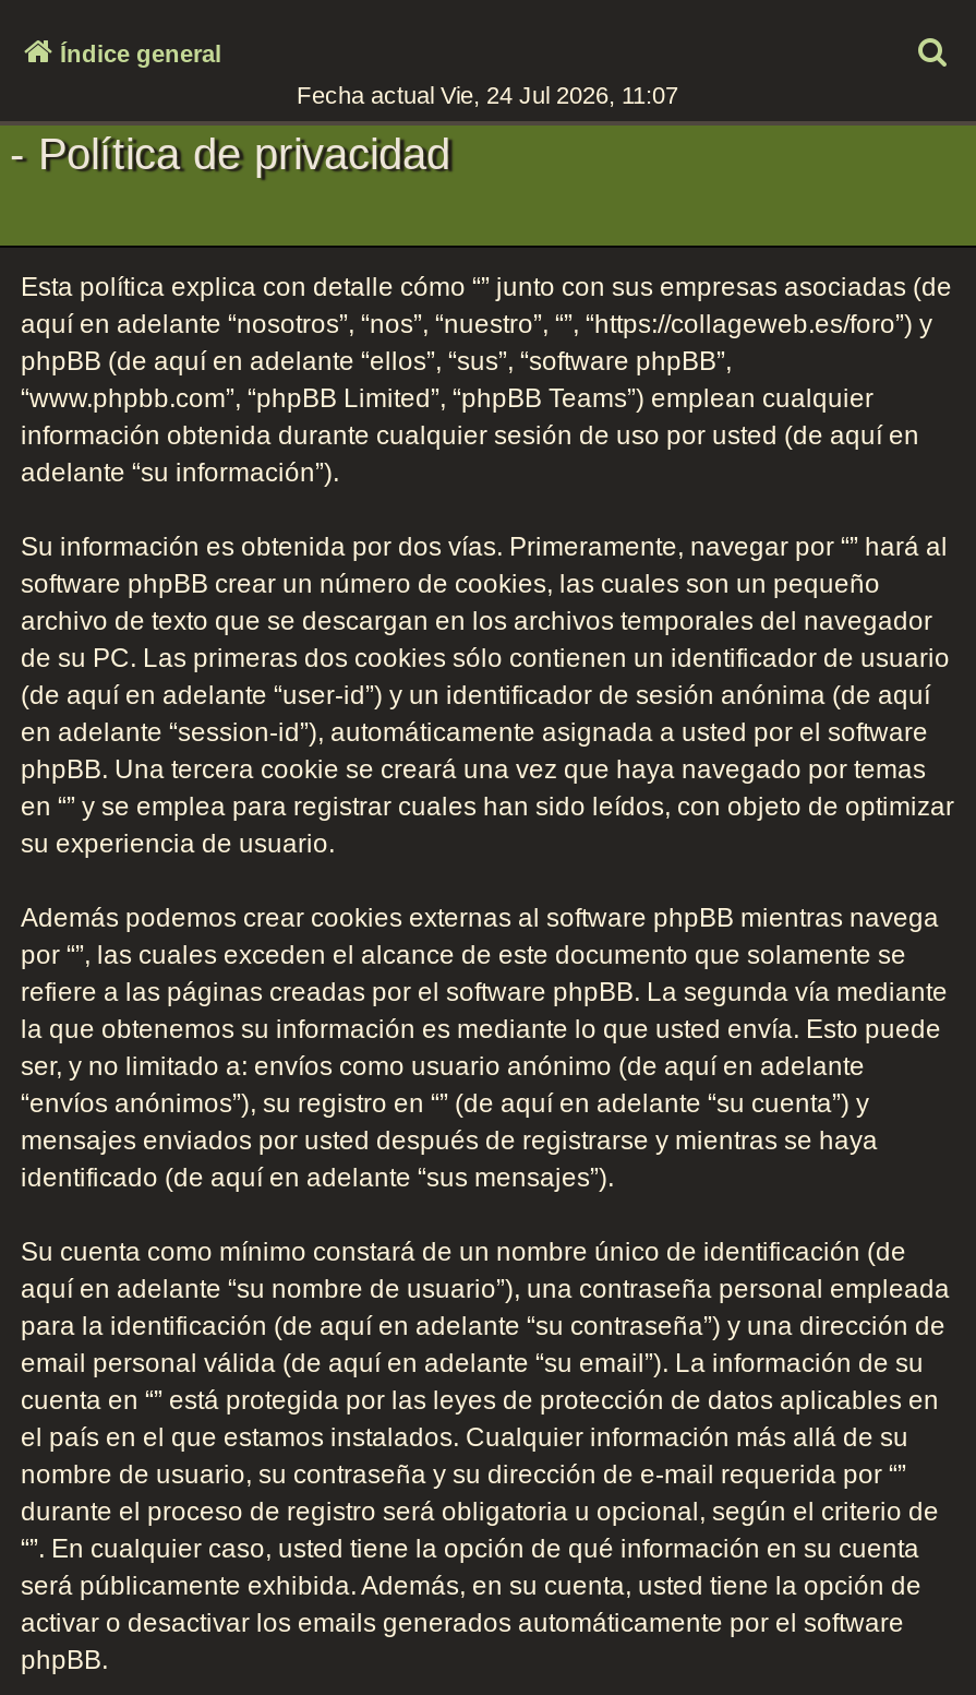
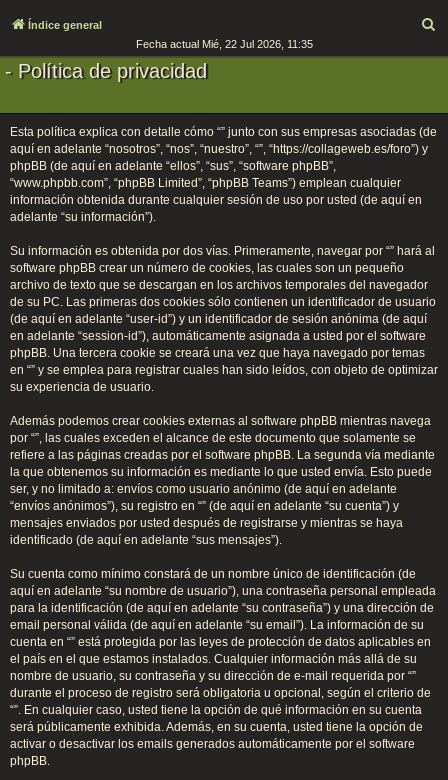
- Fecha actual Vie, 24 Jul 2026, 11:07
+ Fecha actual Mié, 22 Jul 2026, 11:35
